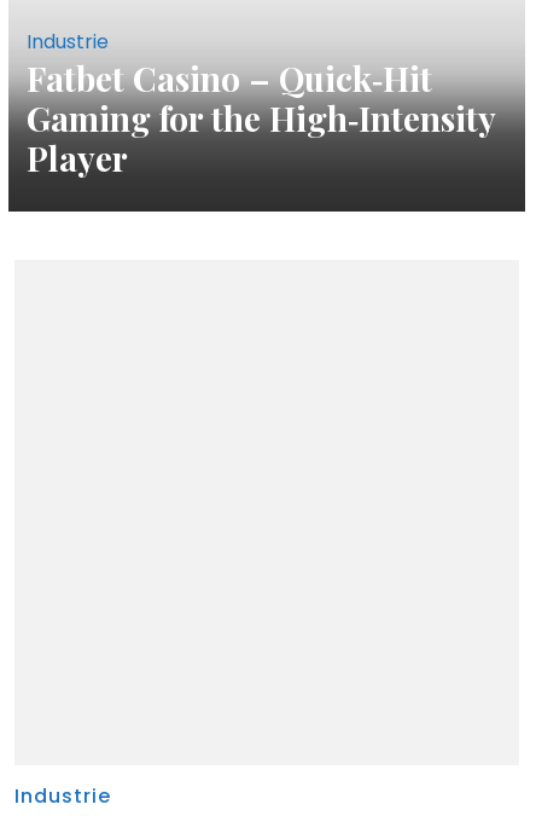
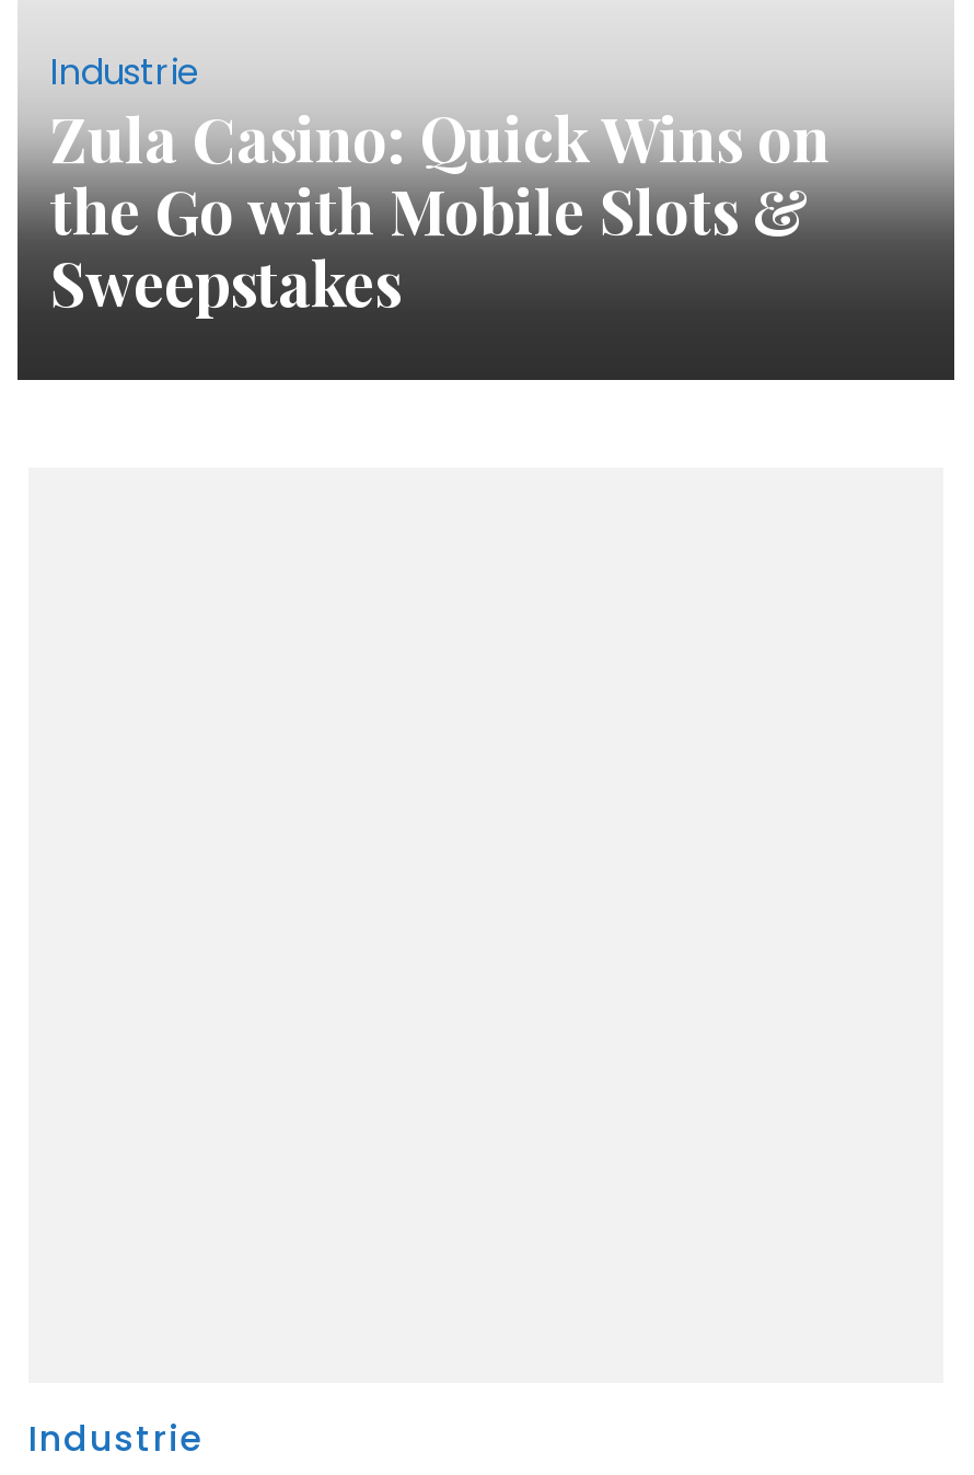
- Fatbet Casino – Quick‑Hit
- Gaming for the High‑Intensity
- Player
+ Zula Casino: Quick Wins on
+ the Go with Mobile Slots &
+ Sweepstakes
